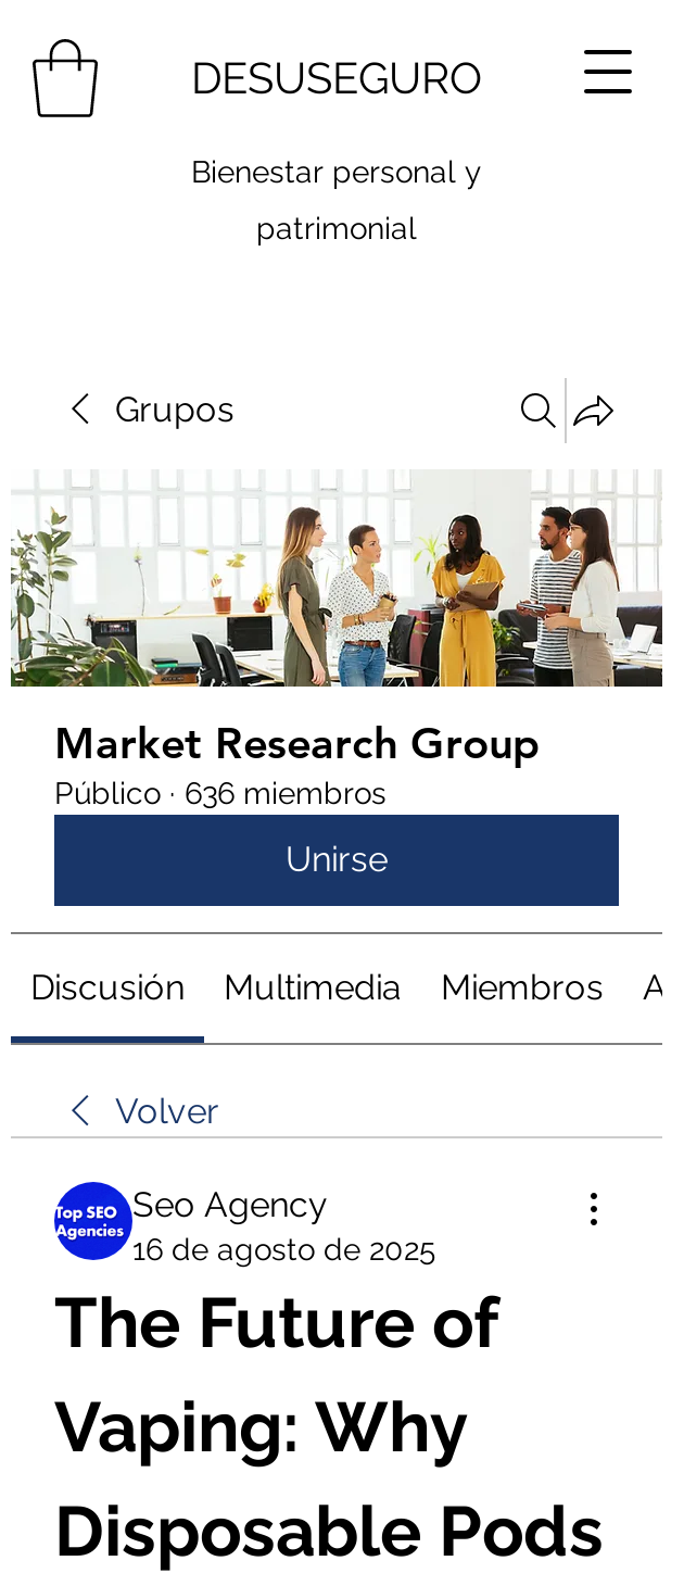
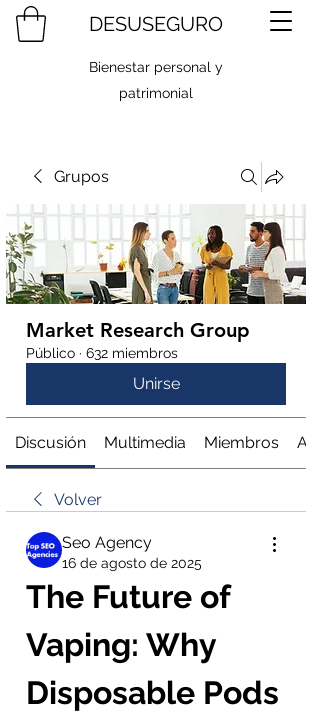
- Público · 636 miembros
+ Público · 632 miembros
